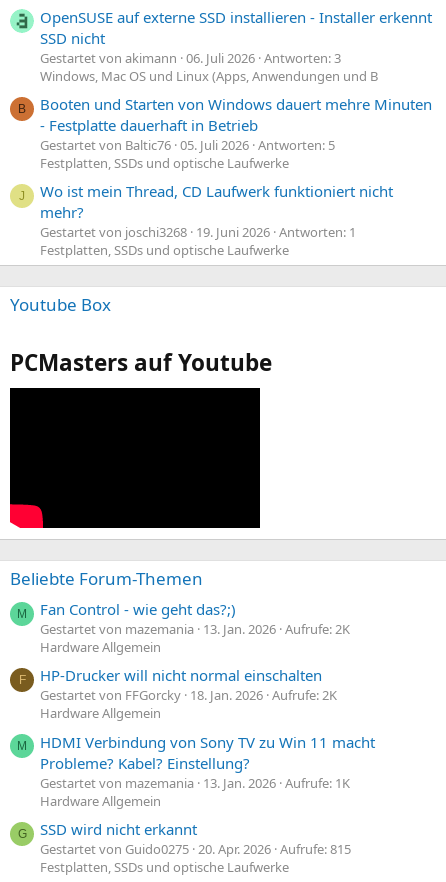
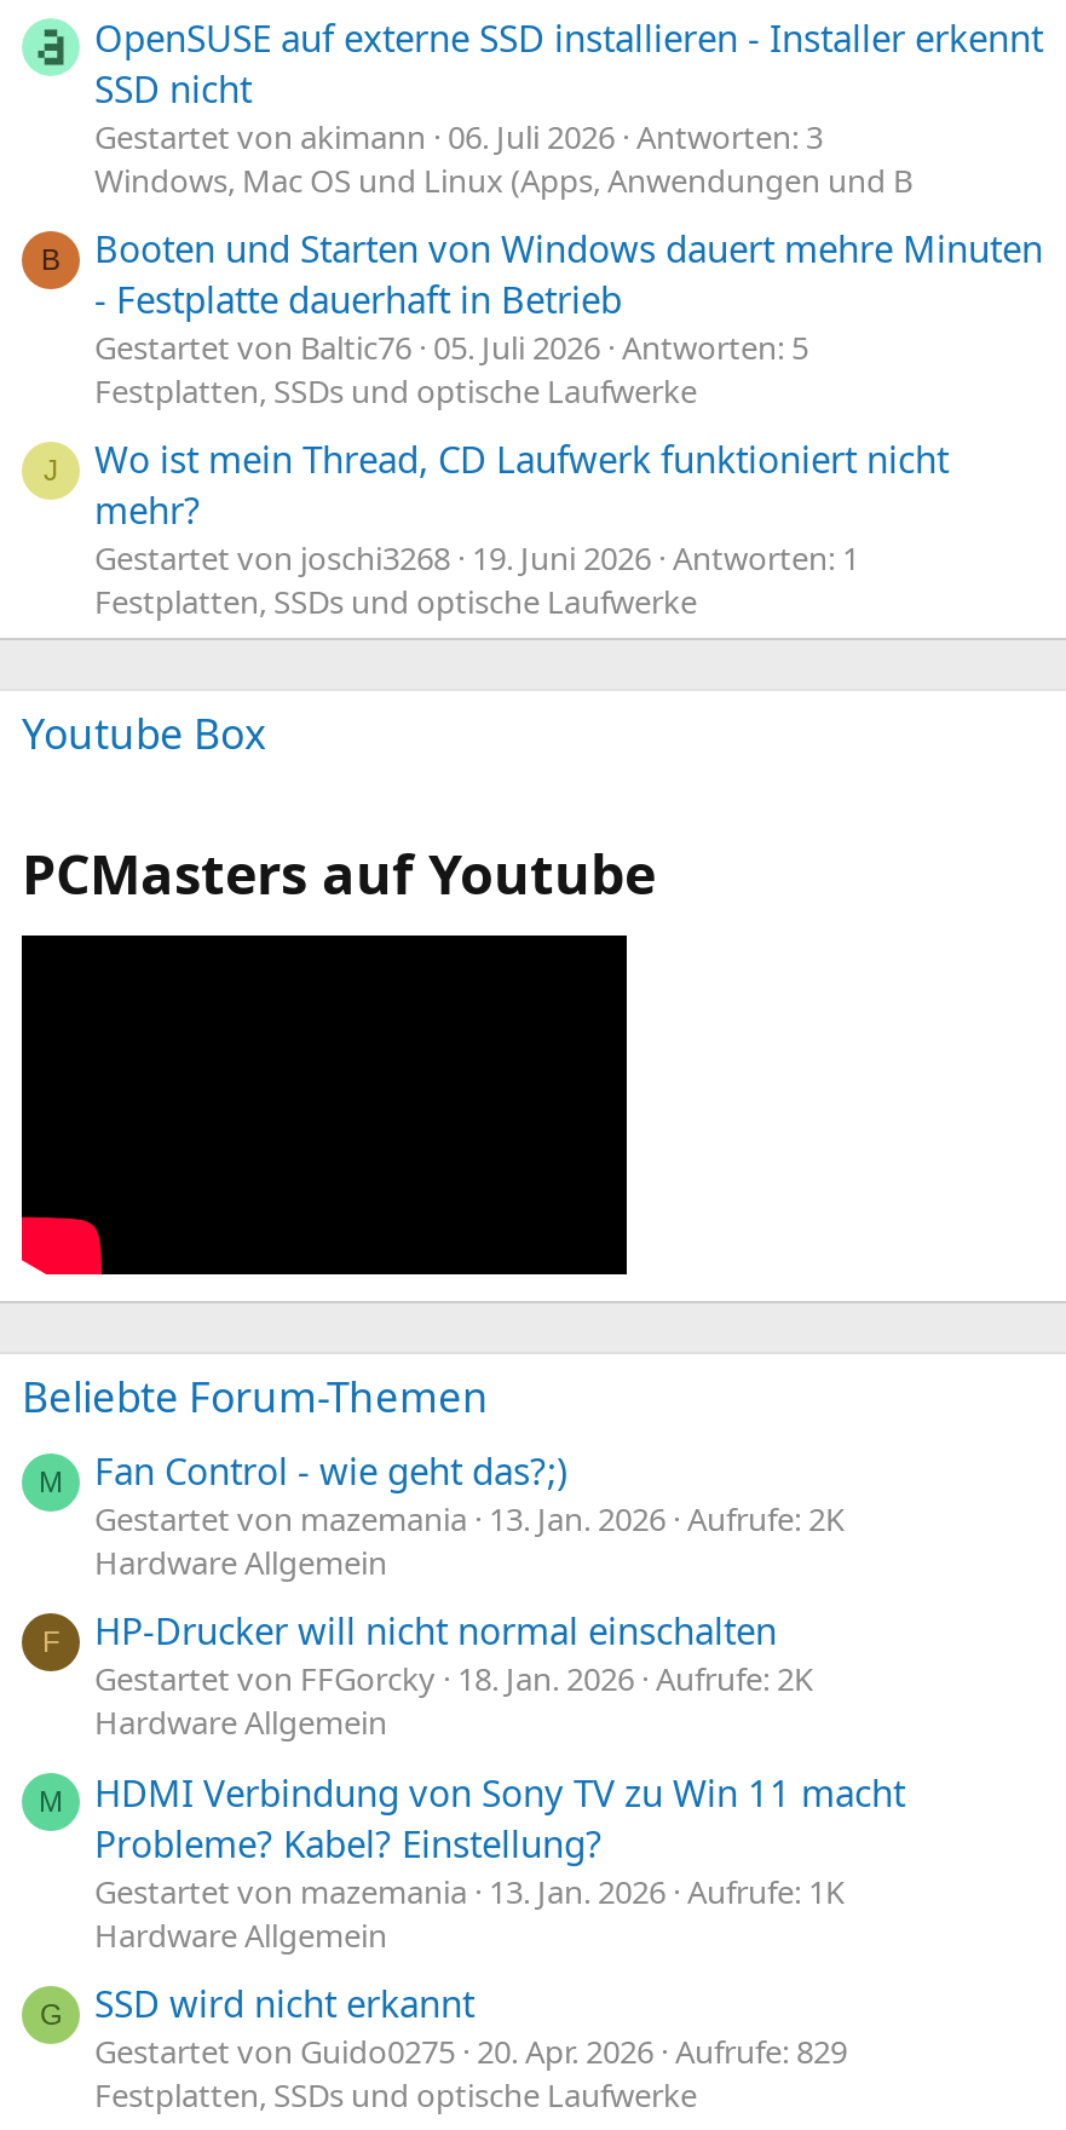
- Gestartet von Guido0275 20. Apr. 2026 Aufrufe: 815
+ Gestartet von Guido0275 20. Apr. 2026 Aufrufe: 829
